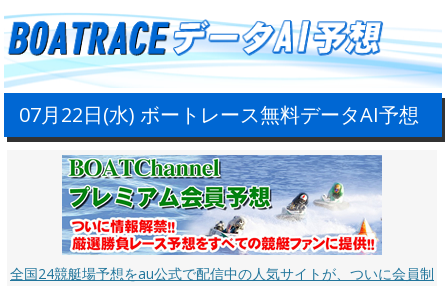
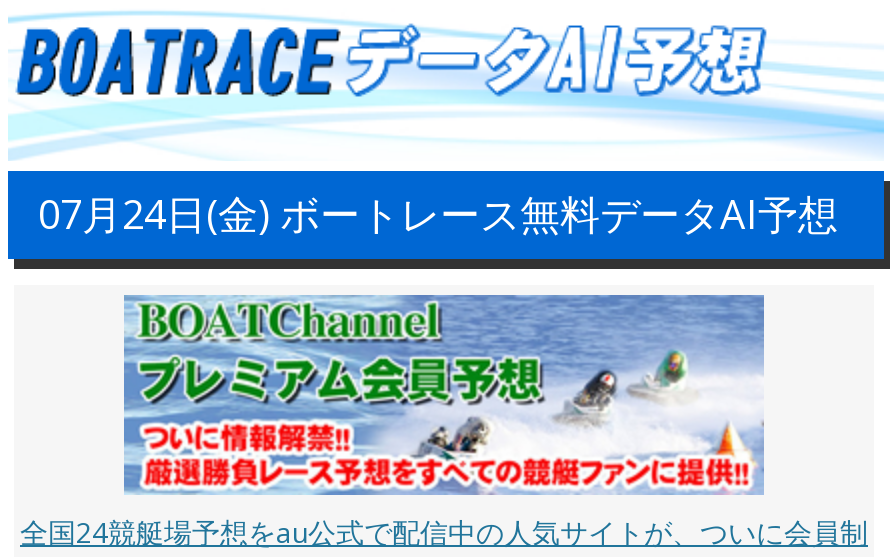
- 07月22日(水) ボートレース無料データAI予想
+ 07月24日(金) ボートレース無料データAI予想
